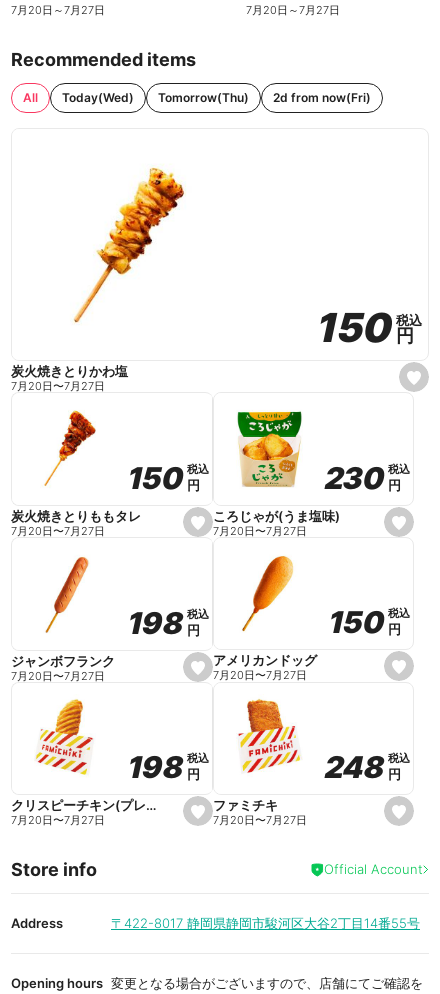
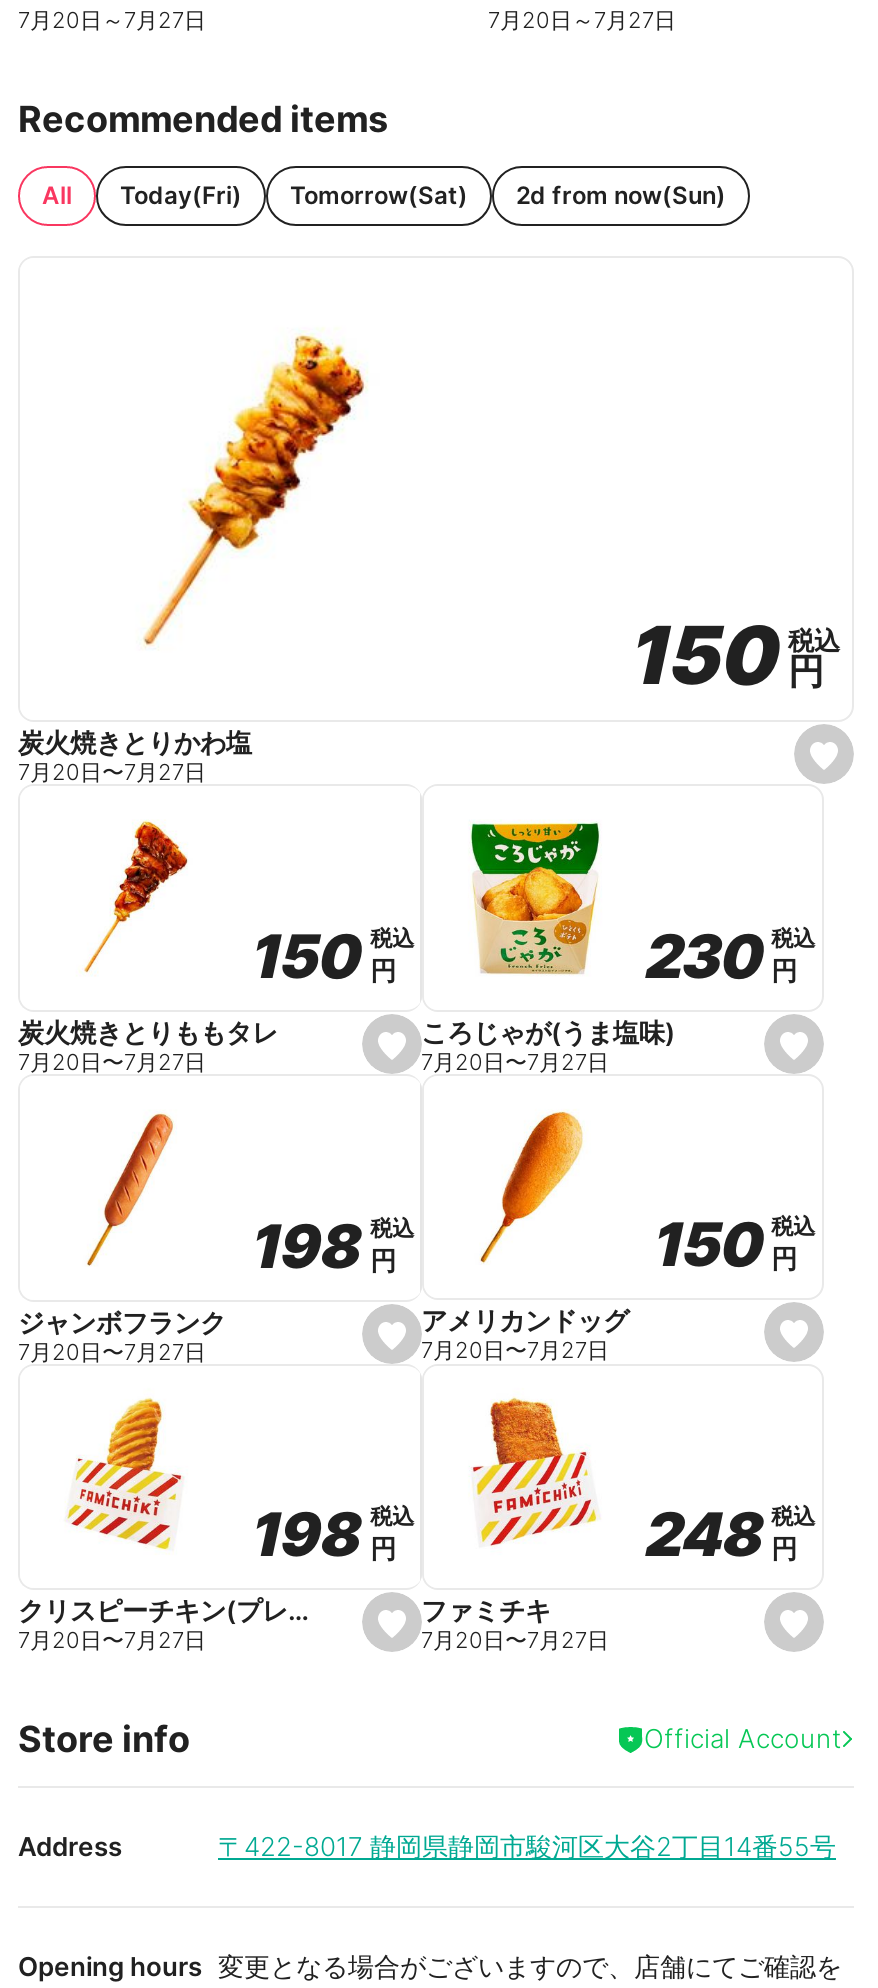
- Today(Wed)
- Tomorrow(Thu)
- 2d from now(Fri)
+ Today(Fri)
+ Tomorrow(Sat)
+ 2d from now(Sun)
